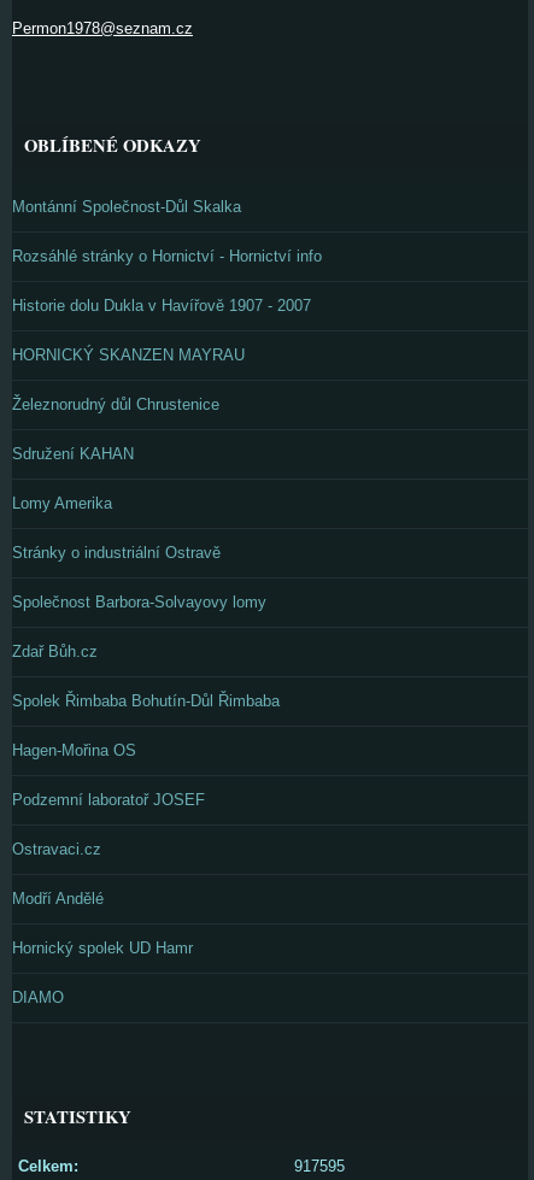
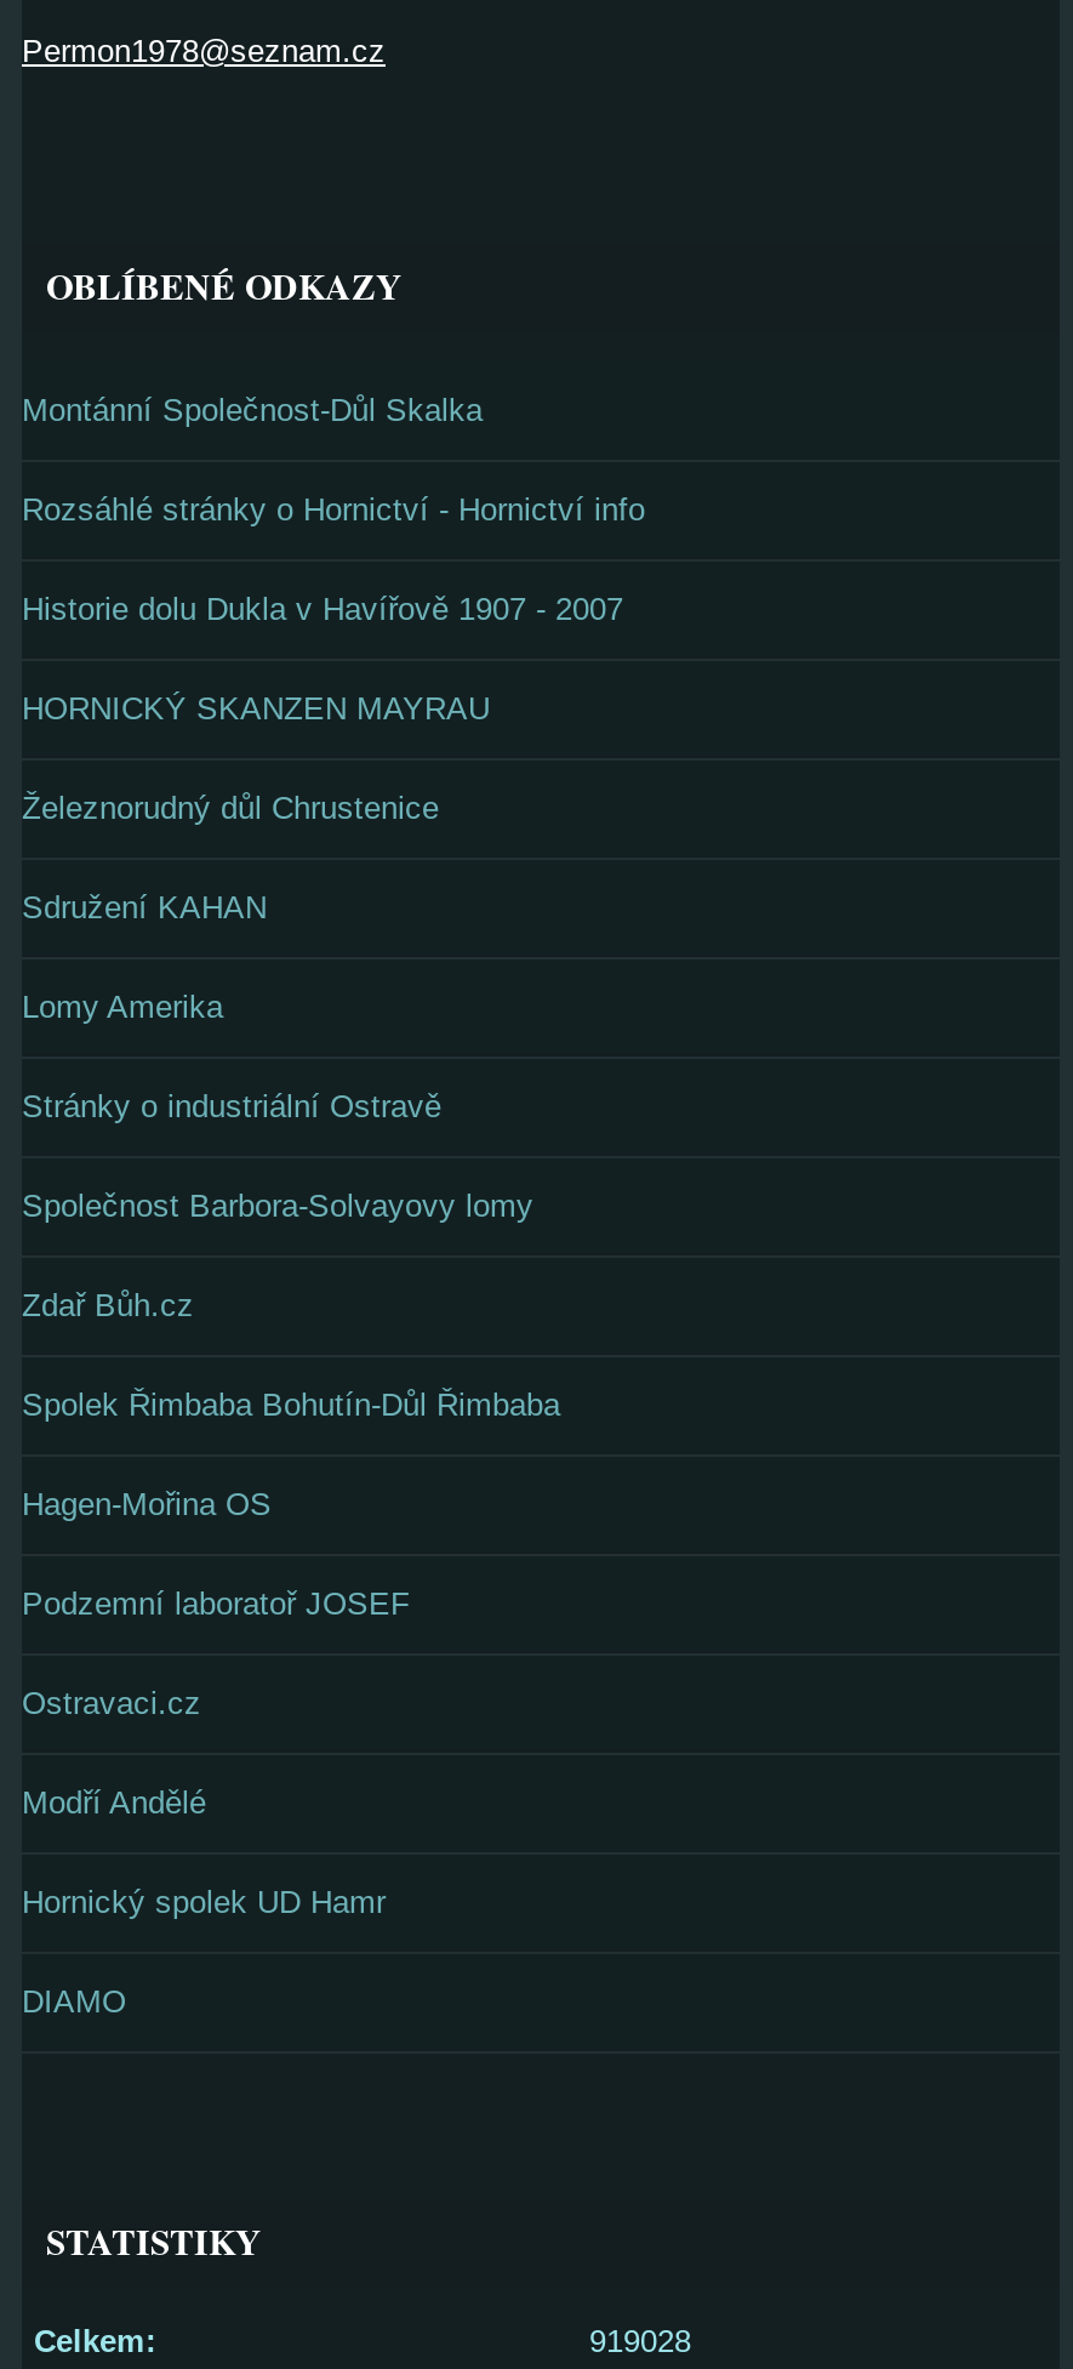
- 917595
+ 919028
